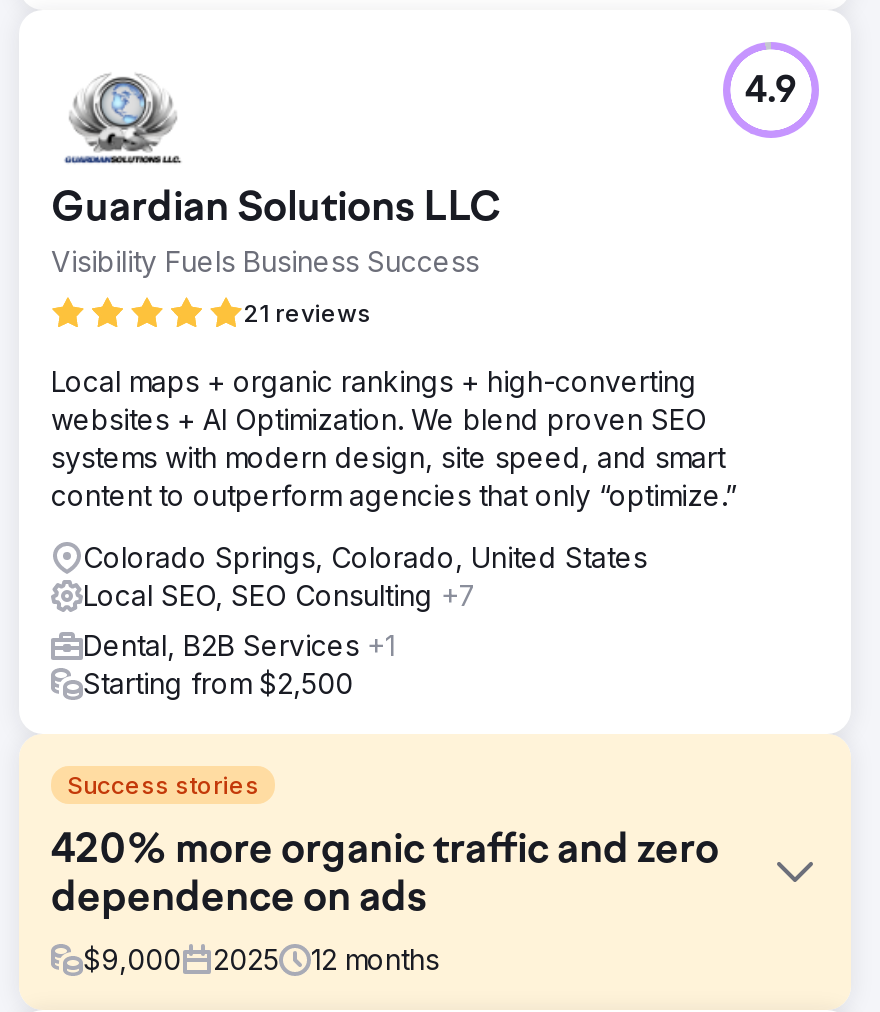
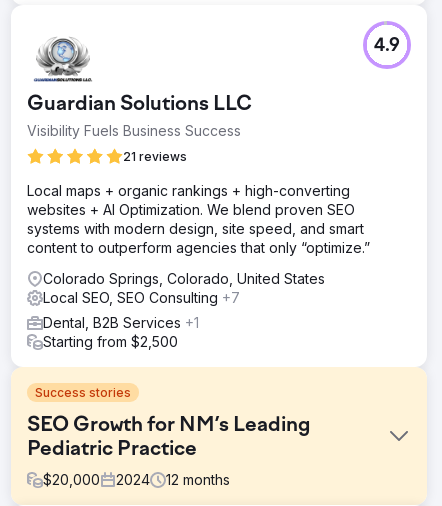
- 420% more organic traffic and zero
- dependence on ads
+ SEO Growth for NM’s Leading
+ Pediatric Practice

- $9,000
- 2025
+ $20,000
+ 2024
